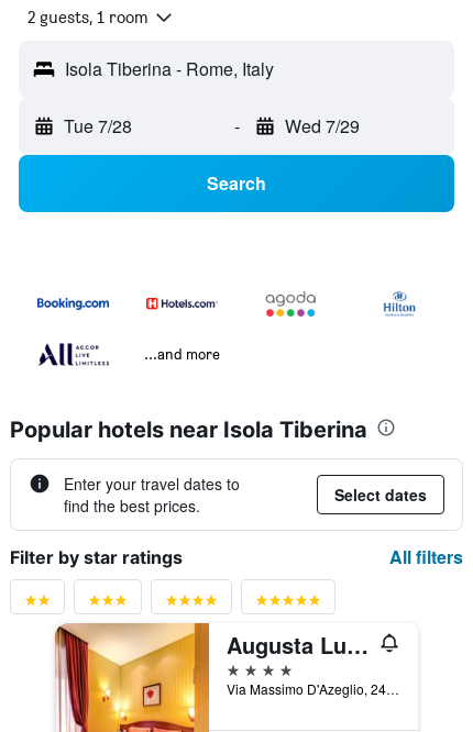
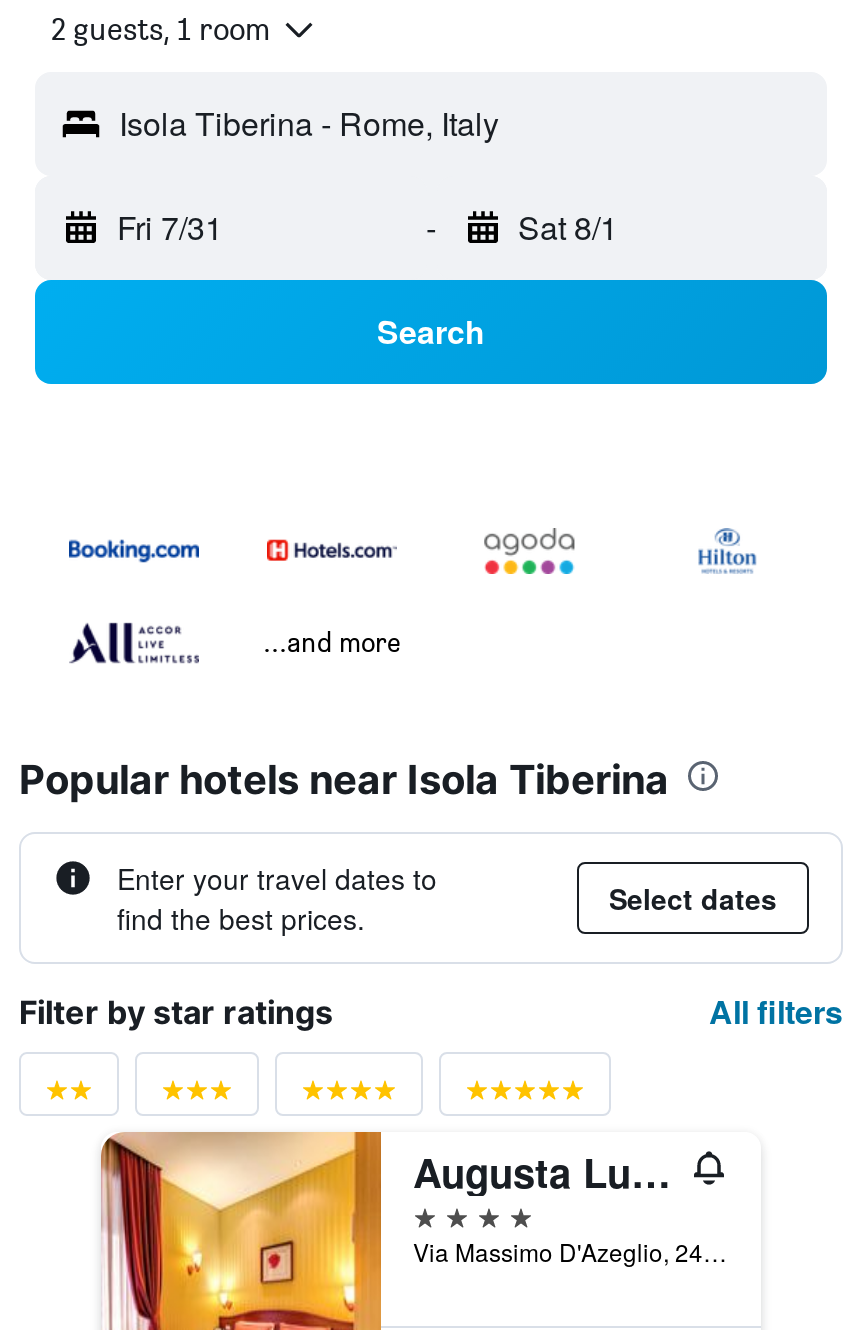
- Tue 7/28
+ Fri 7/31

- Wed 7/29
+ Sat 8/1
